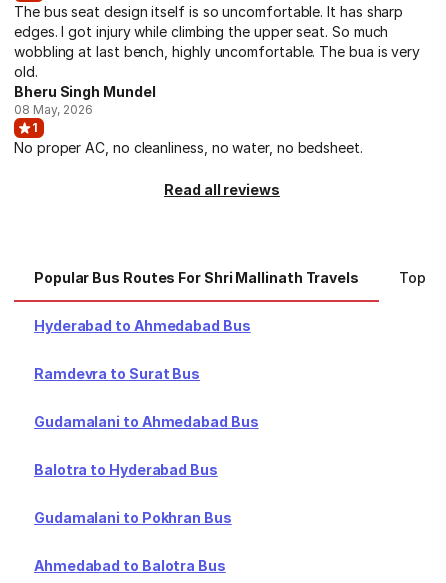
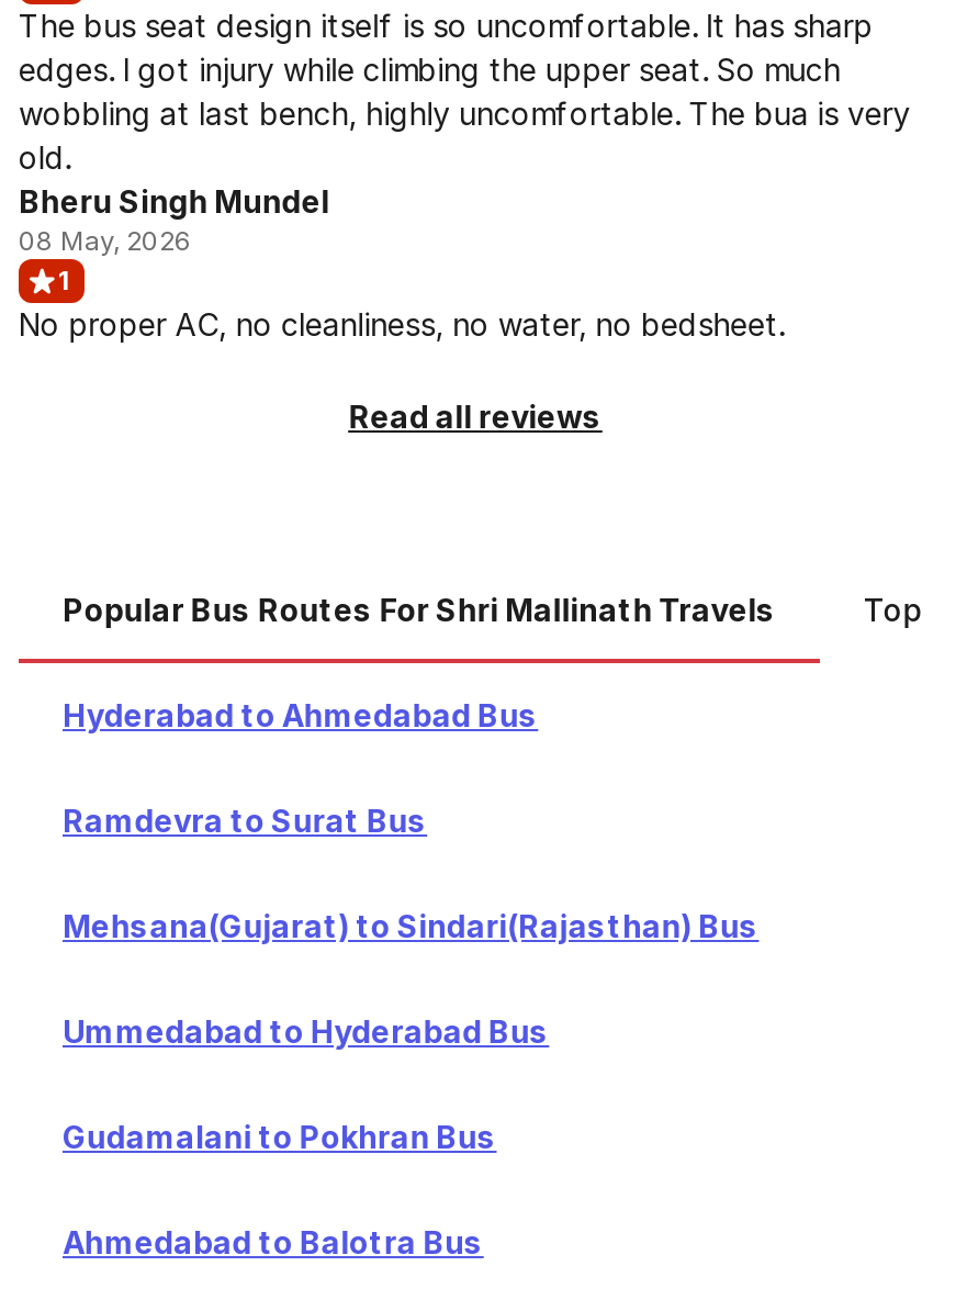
- Gudamalani to Ahmedabad Bus
+ Mehsana(Gujarat) to Sindari(Rajasthan) Bus

- Balotra to Hyderabad Bus
+ Ummedabad to Hyderabad Bus
